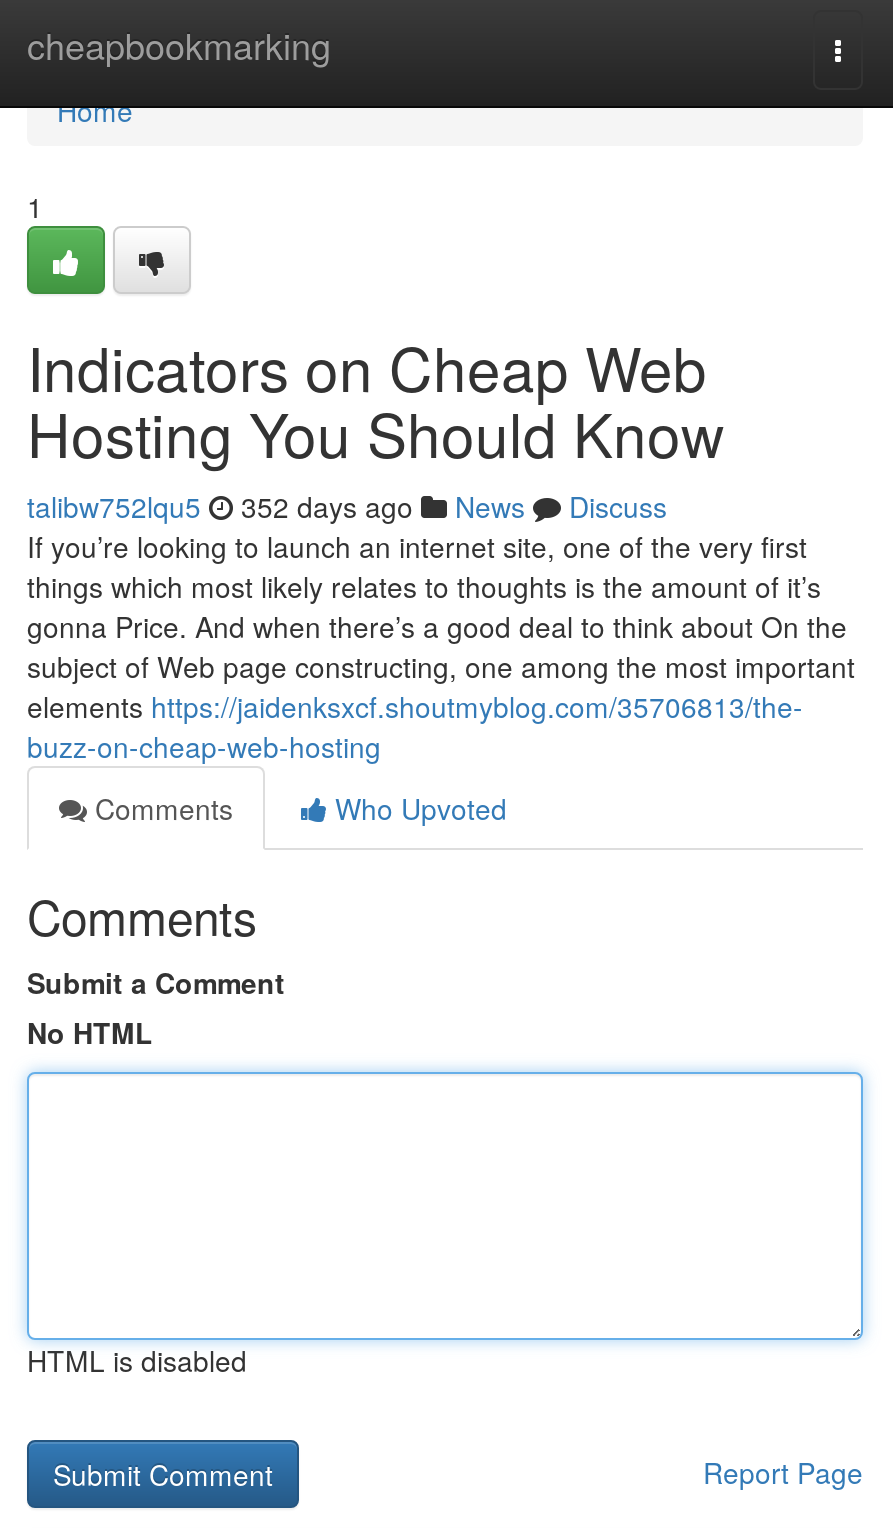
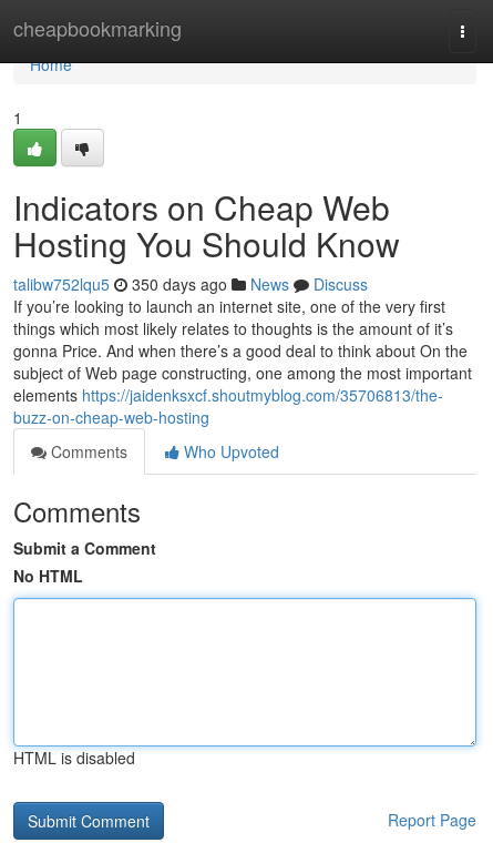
- talibw752lqu5 352 days ago News Discuss
+ talibw752lqu5 350 days ago News Discuss
